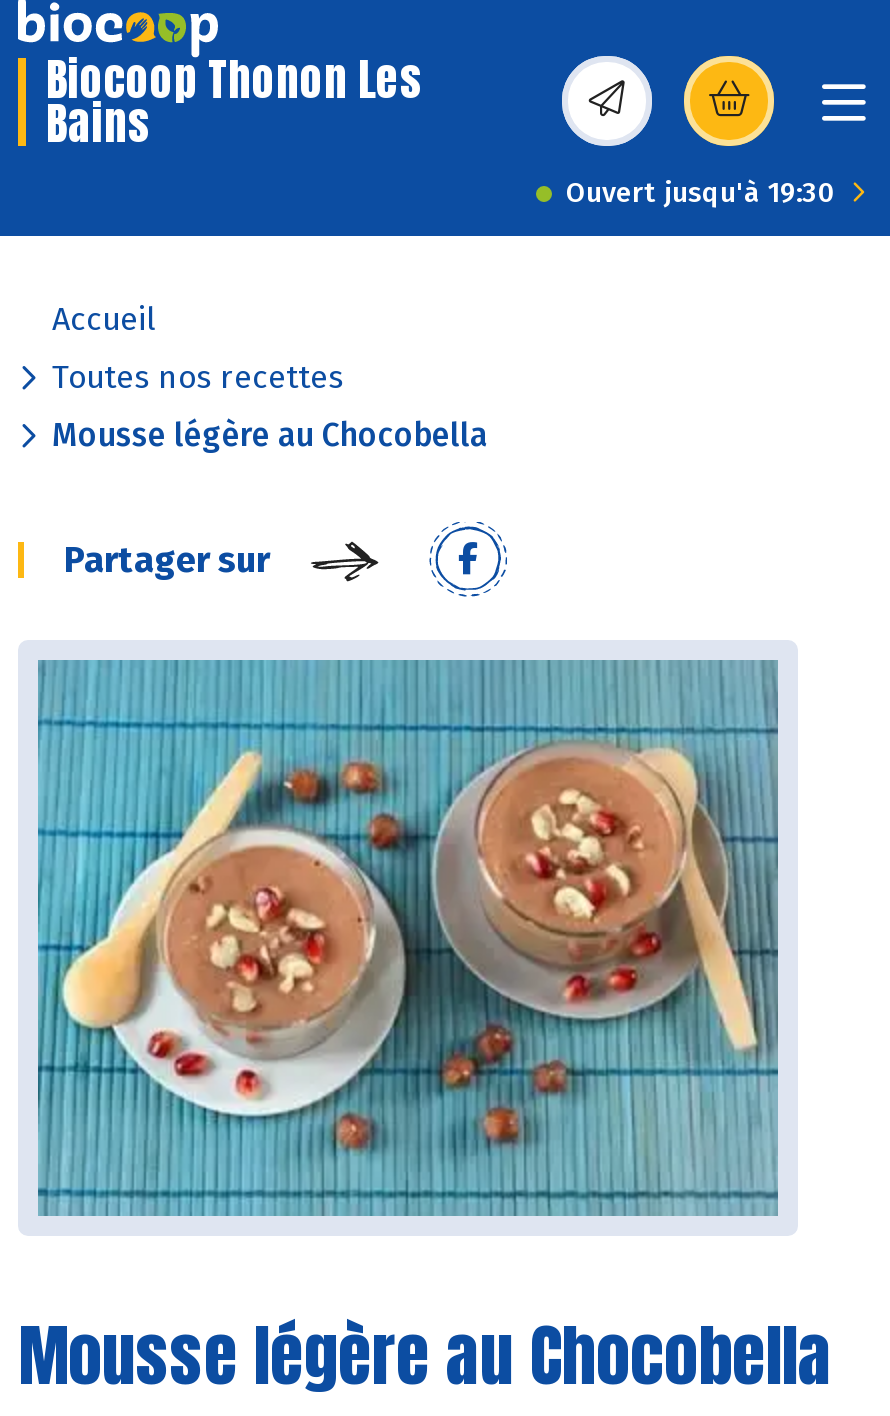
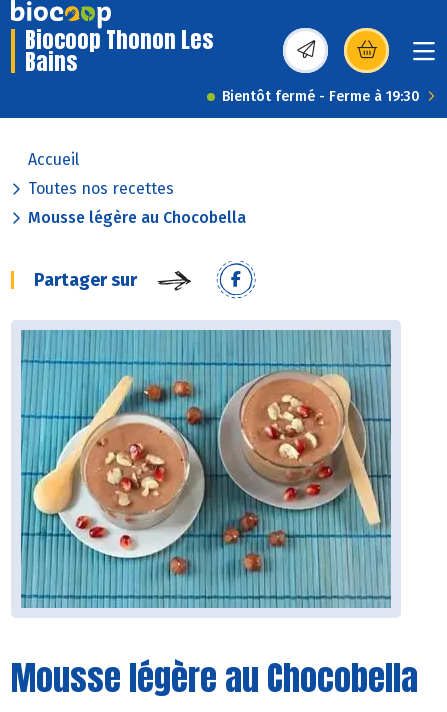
- Ouvert jusqu'à 19:30
+ Bientôt fermé - Ferme à 19:30
